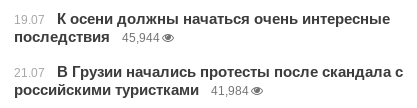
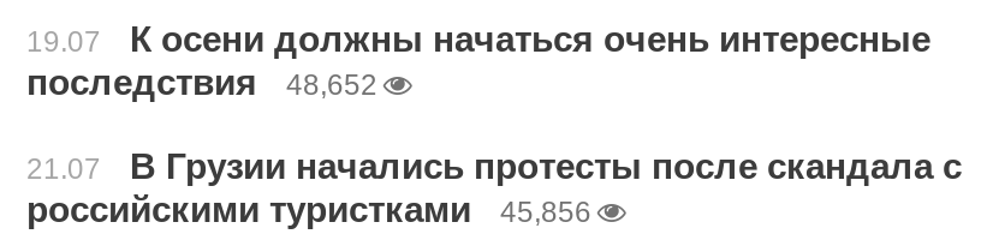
- последствия 45,944
+ последствия 48,652

- российскими туристками 41,984
+ российскими туристками 45,856
